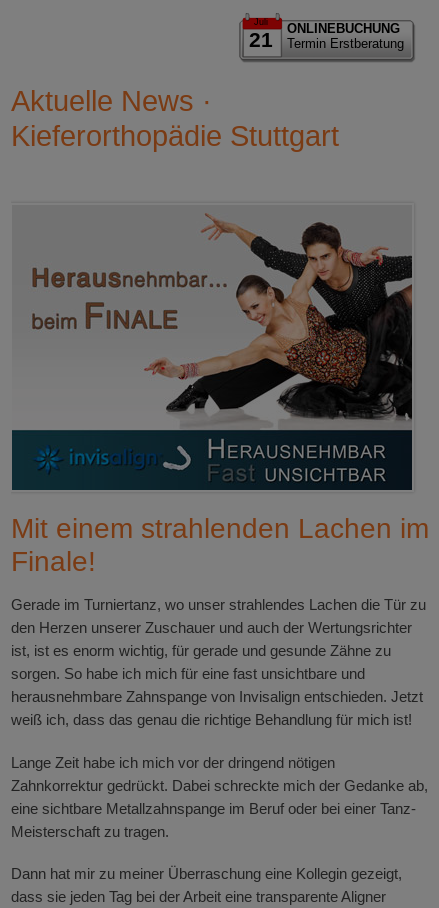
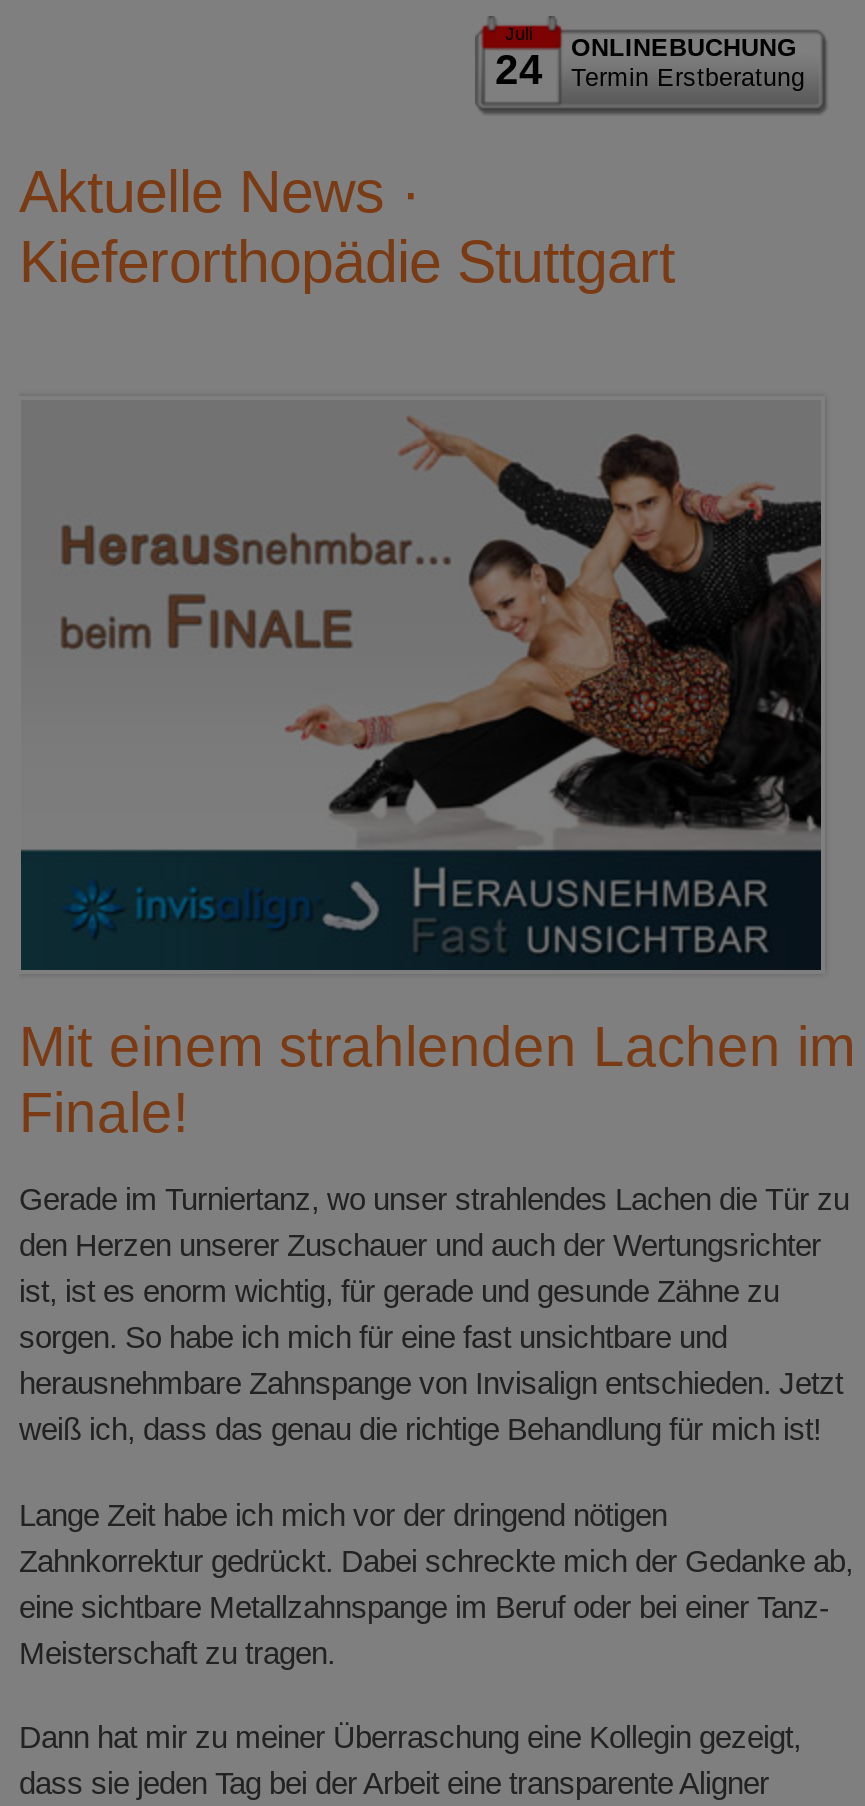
- 21
+ 24
